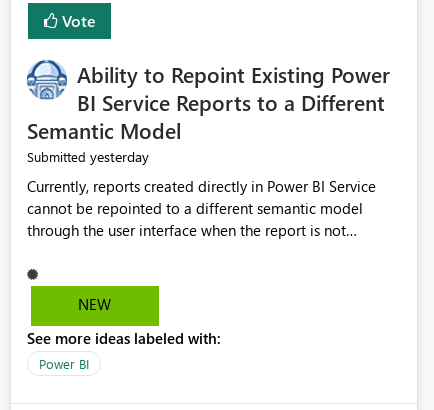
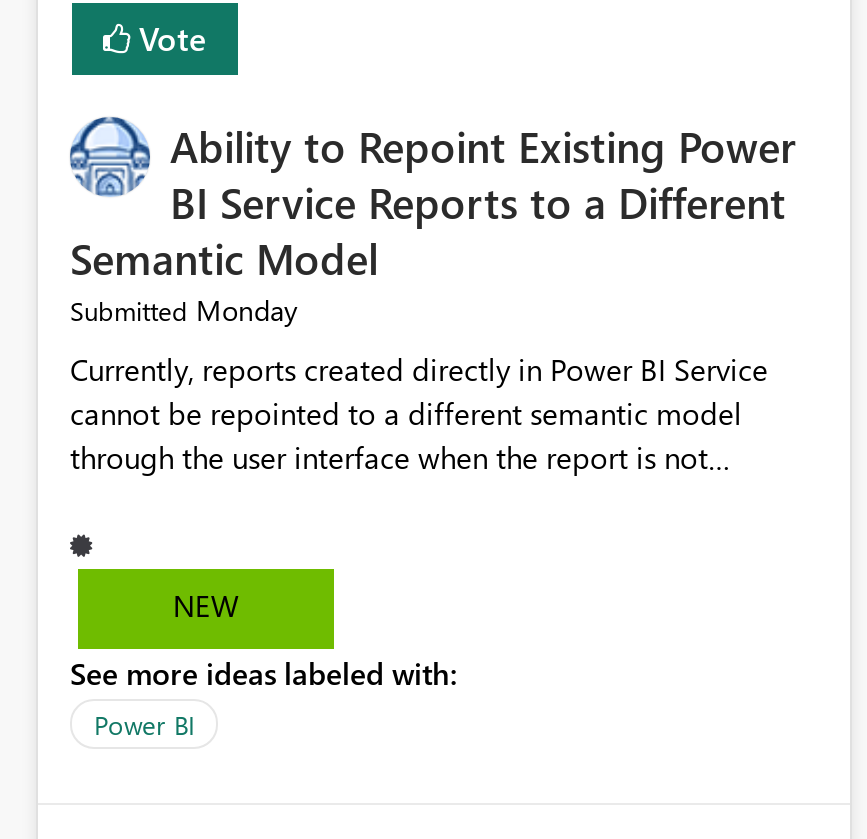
- Submitted yesterday
+ Submitted Monday
